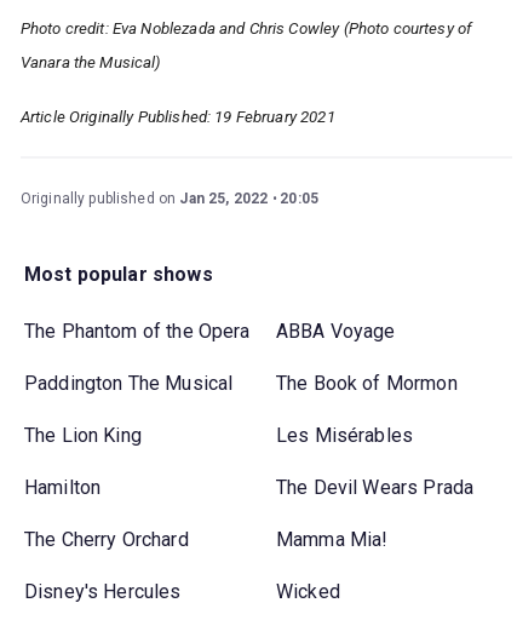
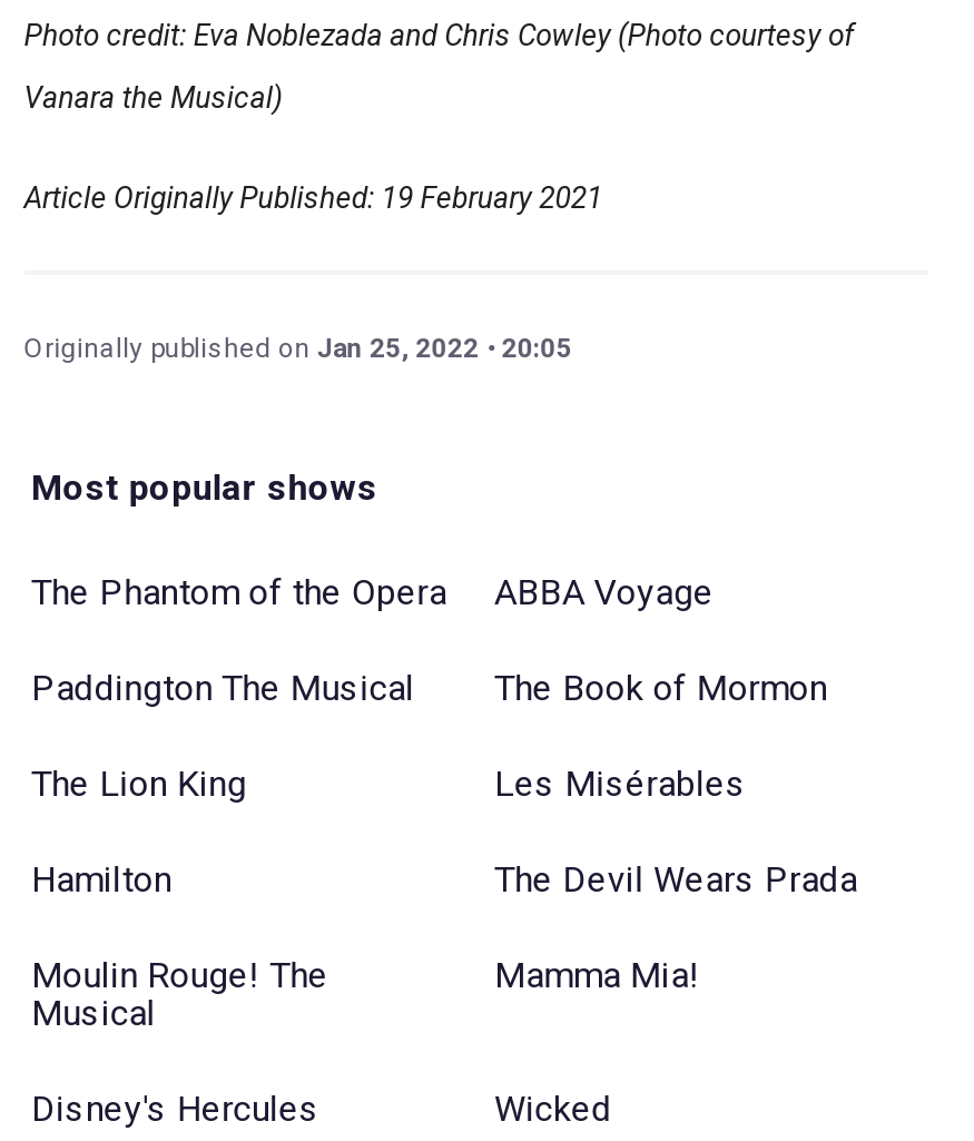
- The Cherry Orchard
+ Moulin Rouge! The
+ Musical
